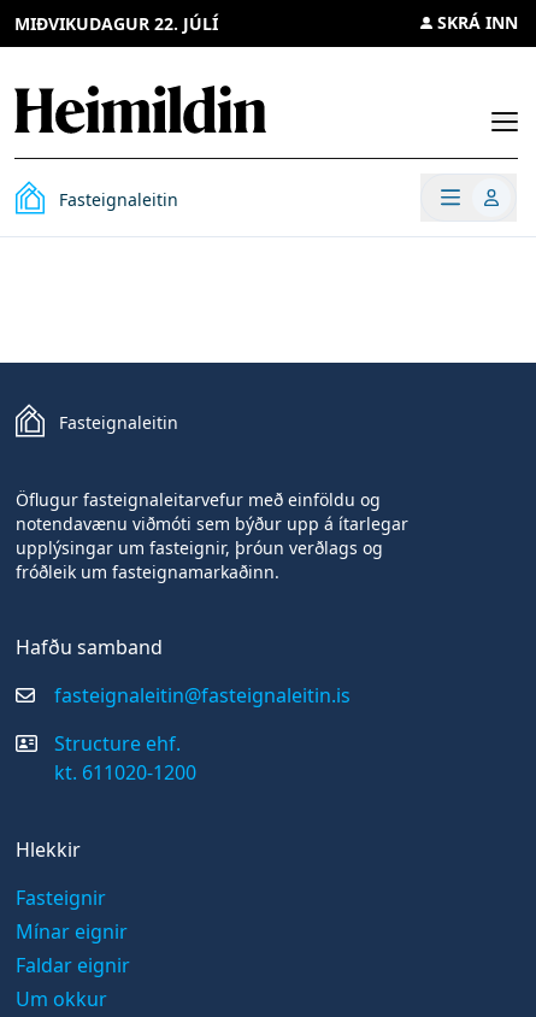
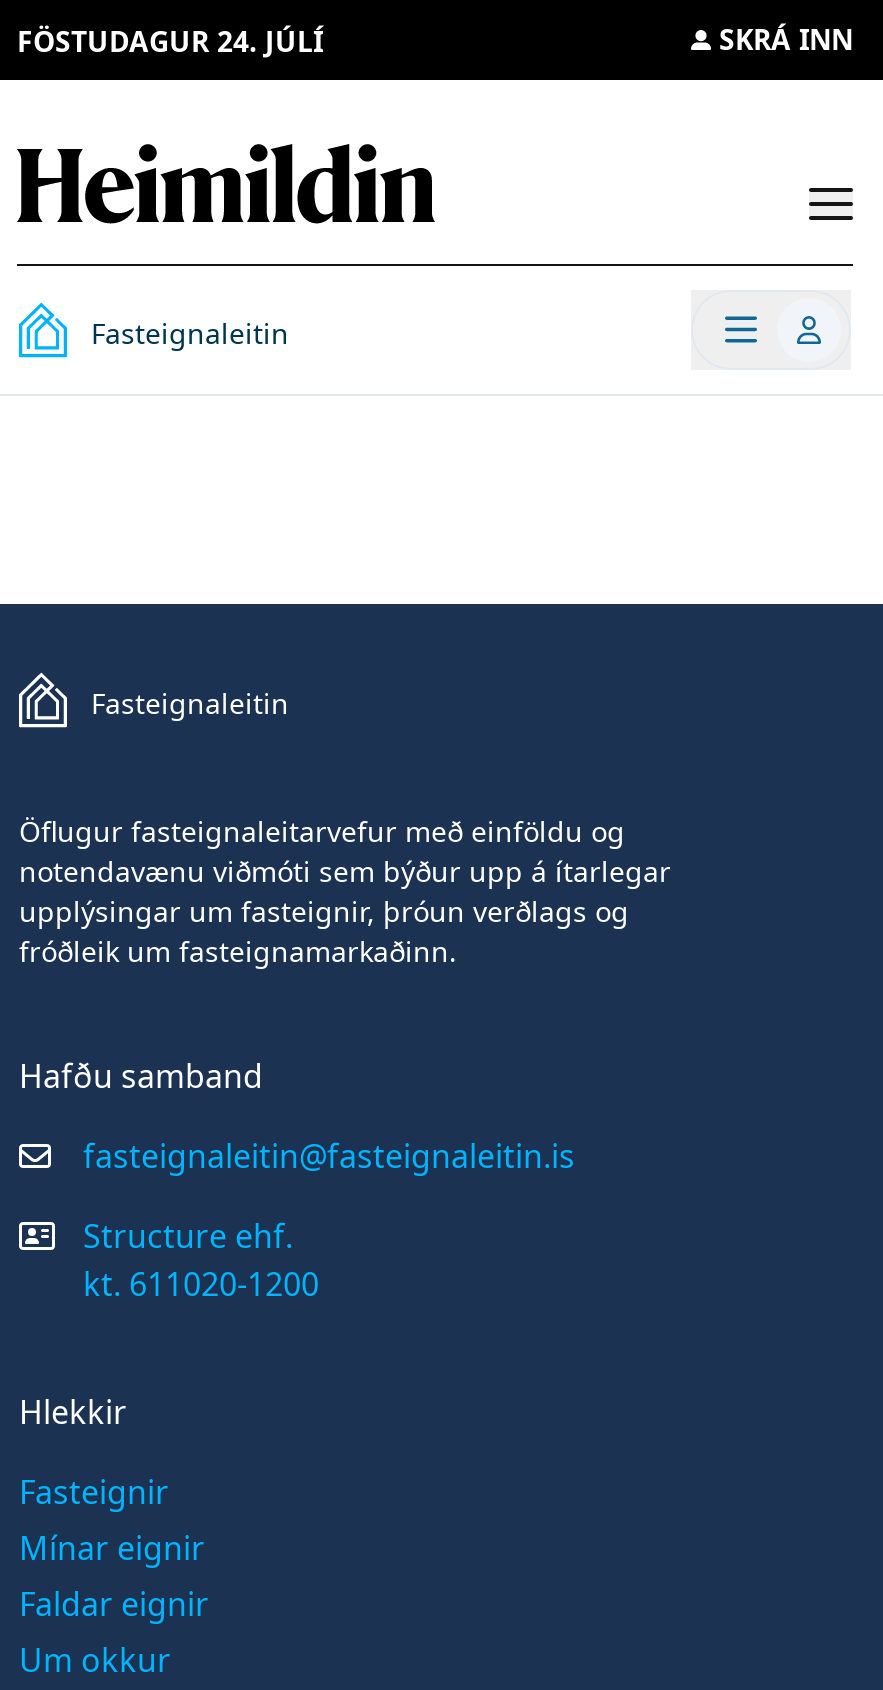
- MIÐVIKUDAGUR 22. JÚLÍ
+ FÖSTUDAGUR 24. JÚLÍ
